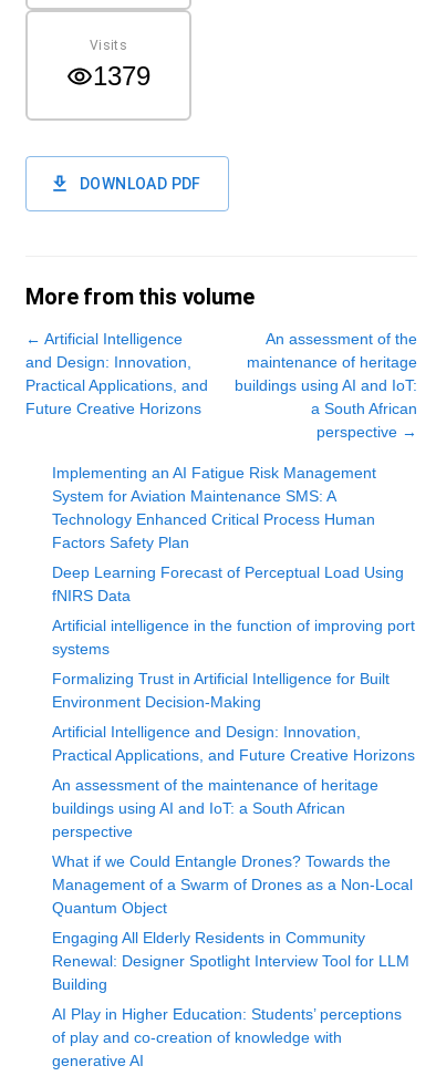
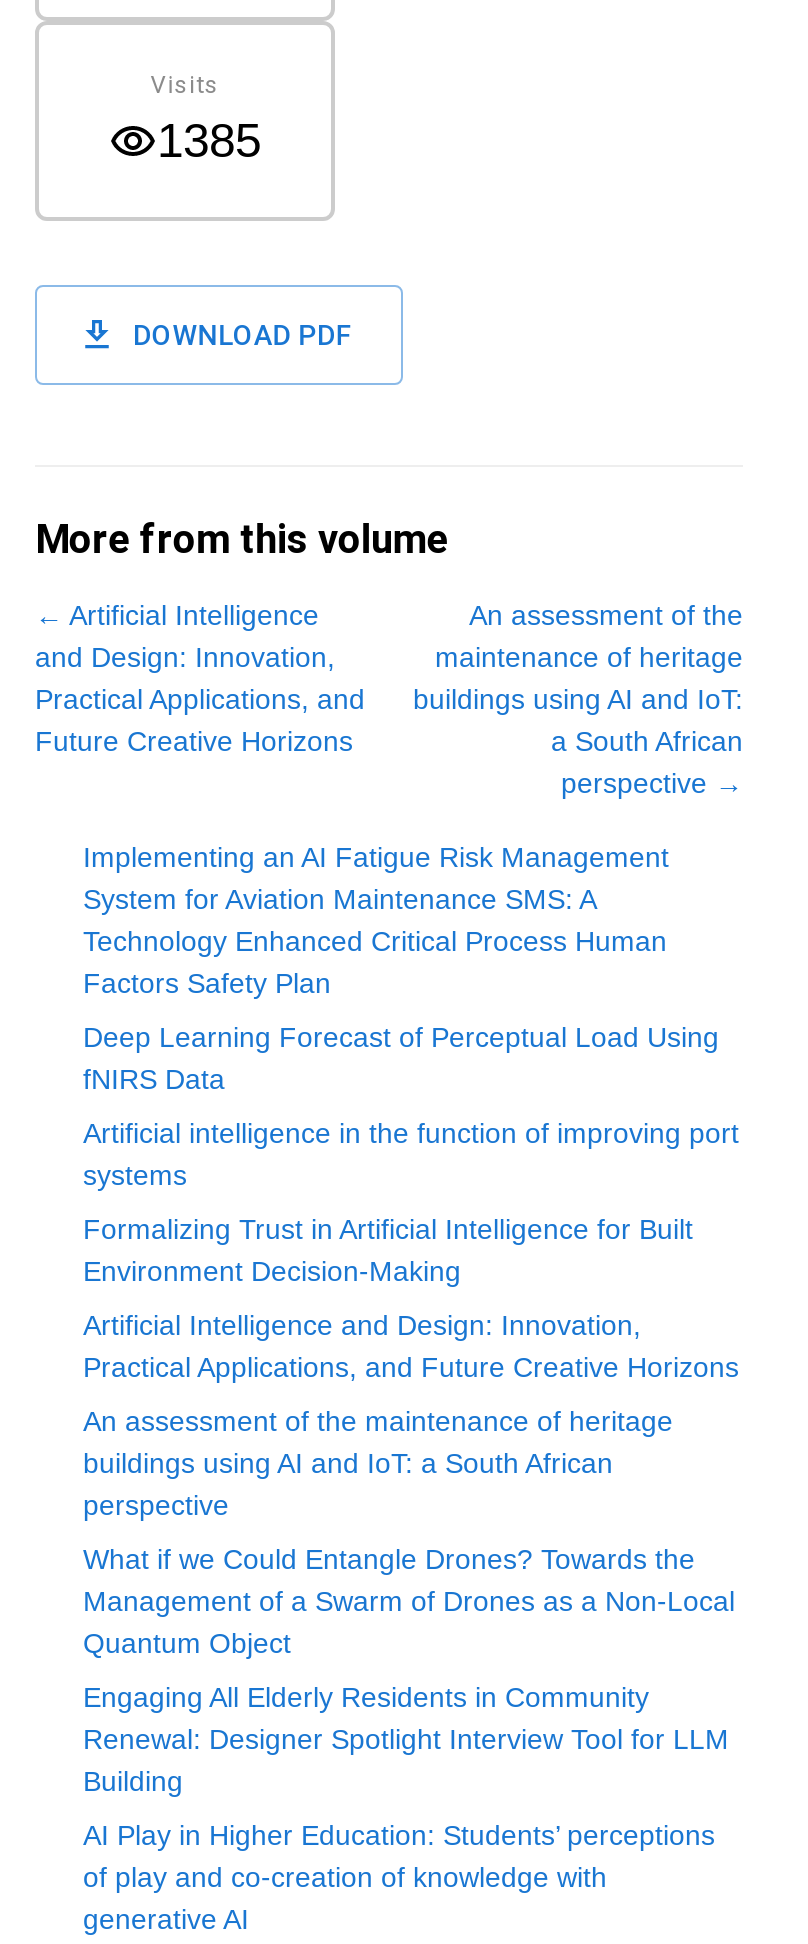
- 1379
+ 1385
